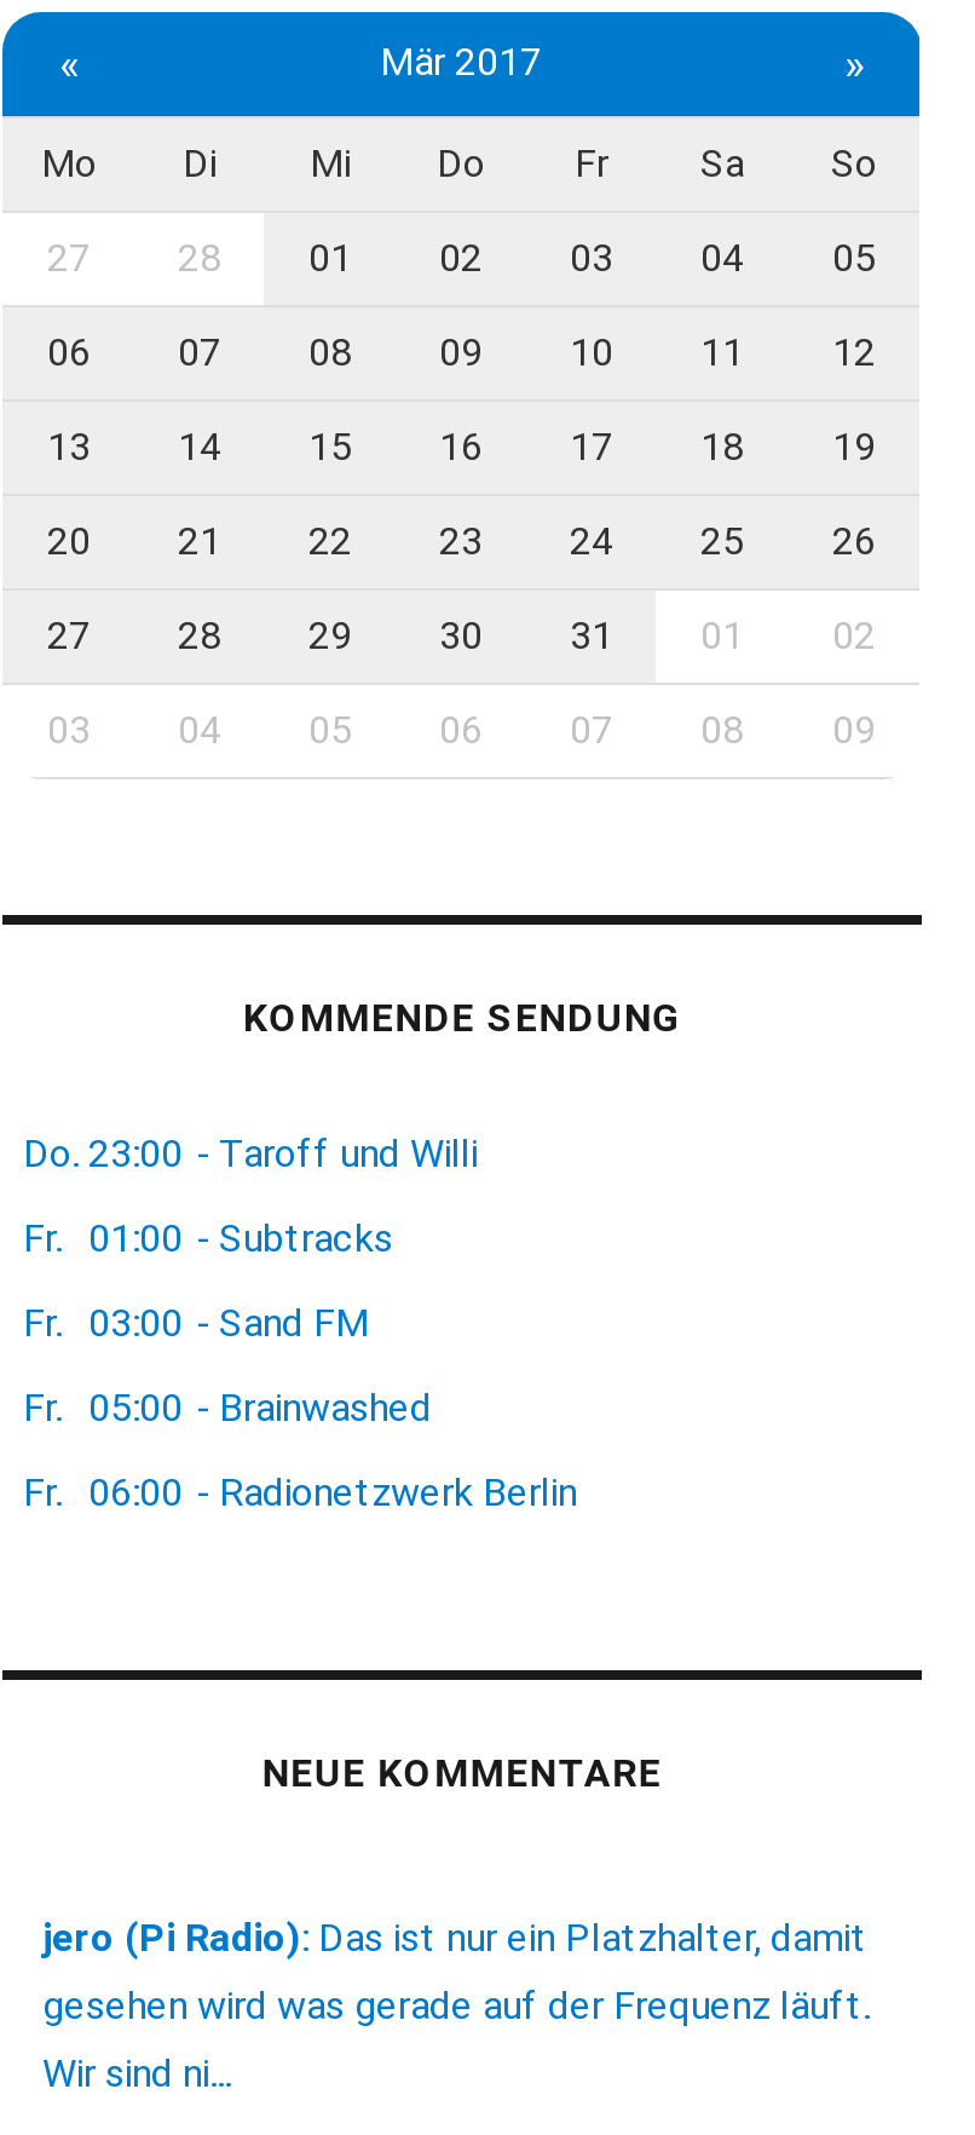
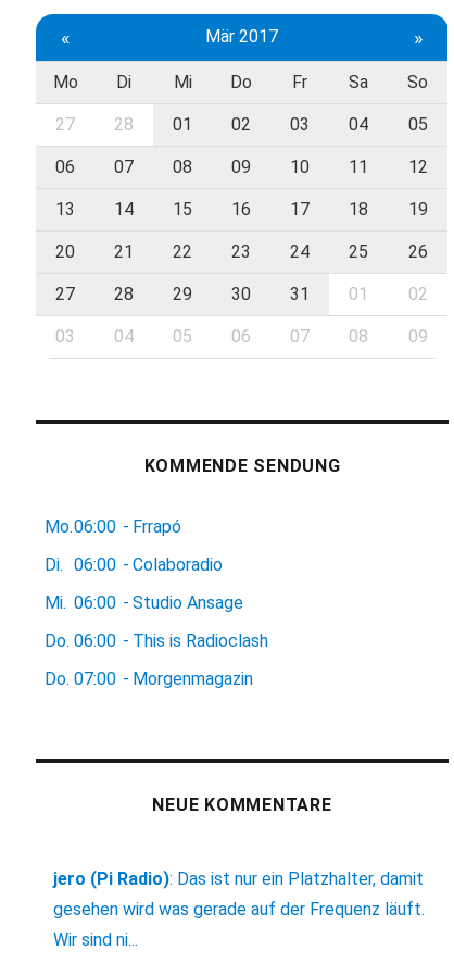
- Do. 23:00 - Taroff und Willi
+ Mo.06:00 - Frrapó

- Fr. 01:00 - Subtracks
+ Di. 06:00 - Colaboradio

- Fr. 03:00 - Sand FM
+ Mi. 06:00 - Studio Ansage

- Fr. 05:00 - Brainwashed
+ Do. 06:00 - This is Radioclash

- Fr. 06:00 - Radionetzwerk Berlin
+ Do. 07:00 - Morgenmagazin
